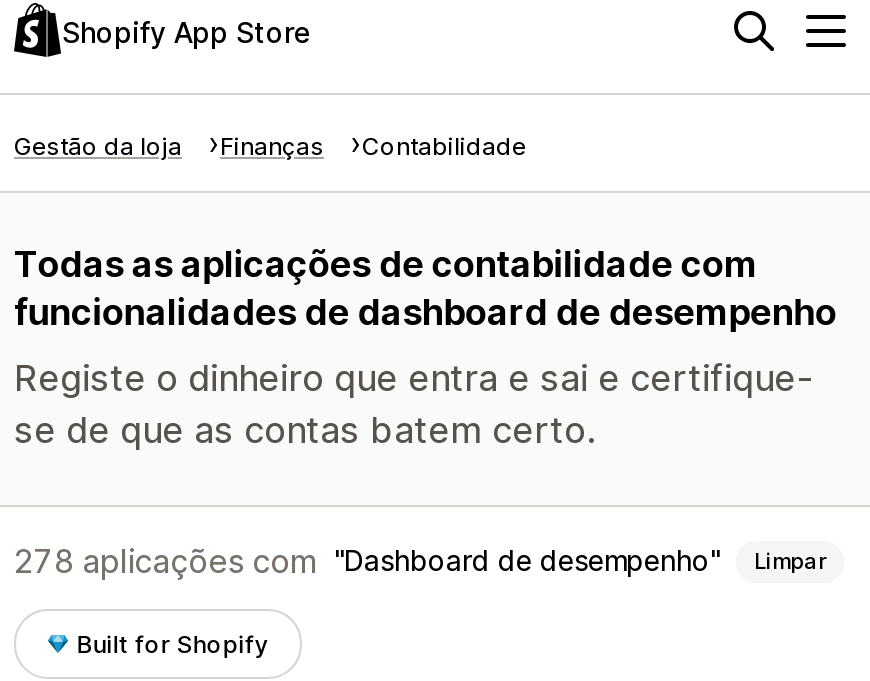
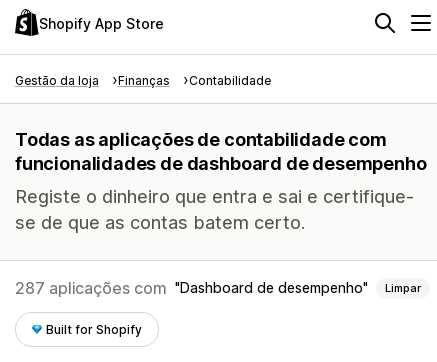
- 278 aplicações com
+ 287 aplicações com
